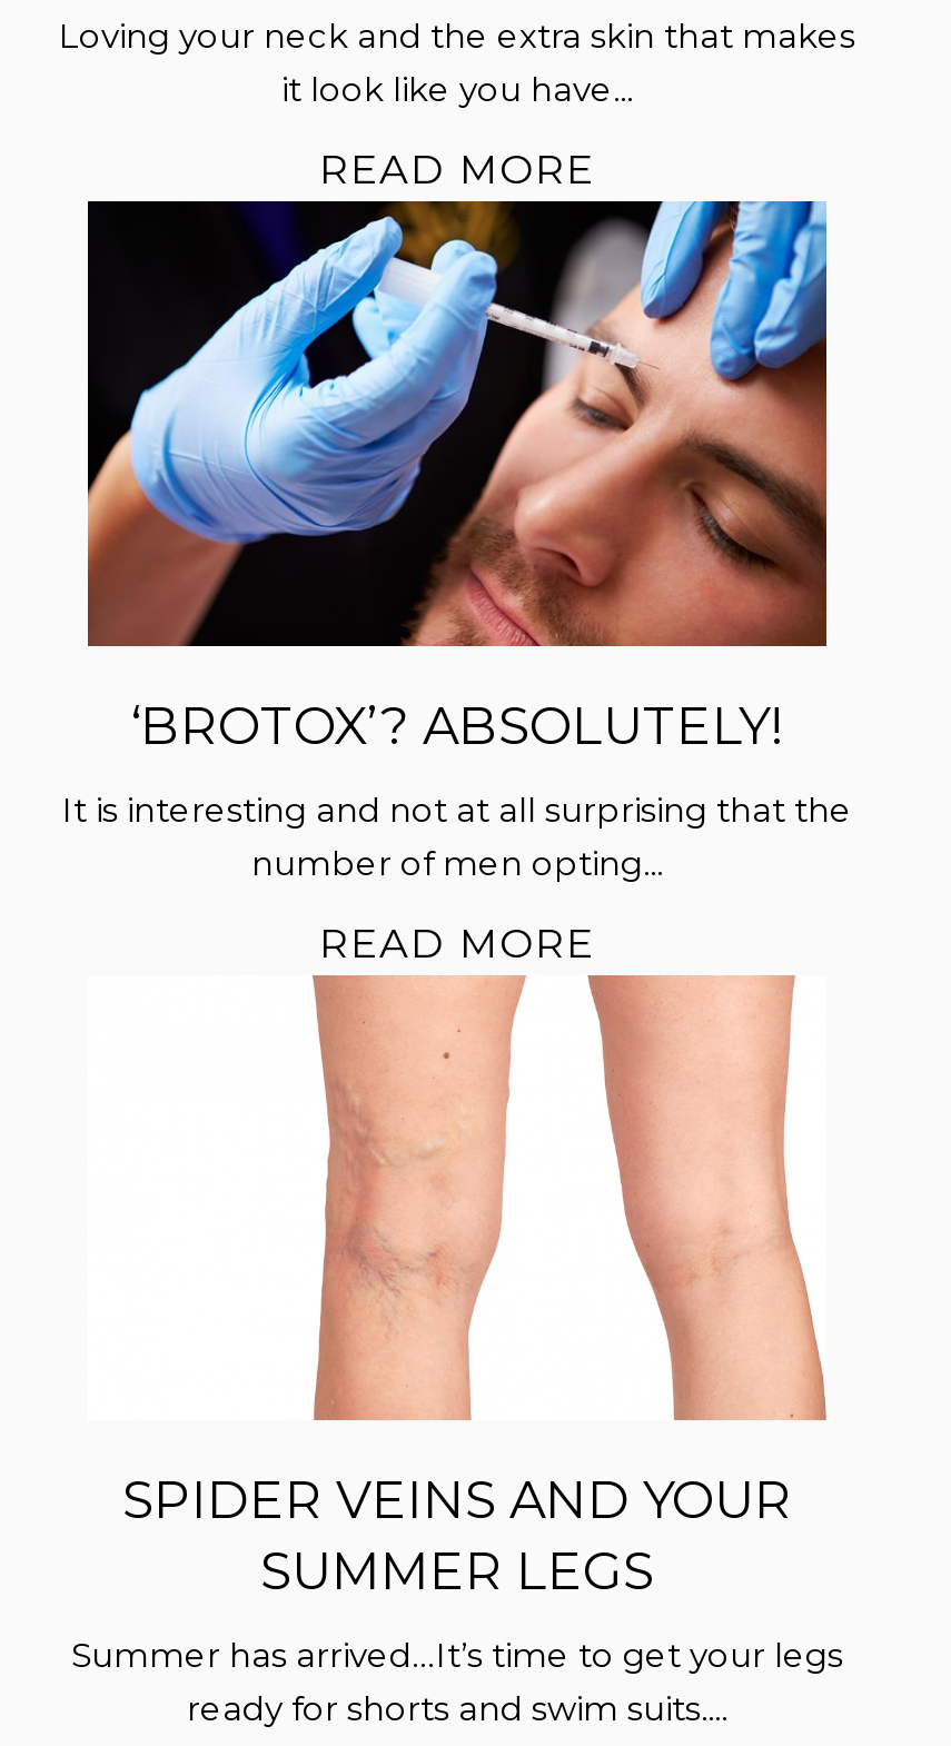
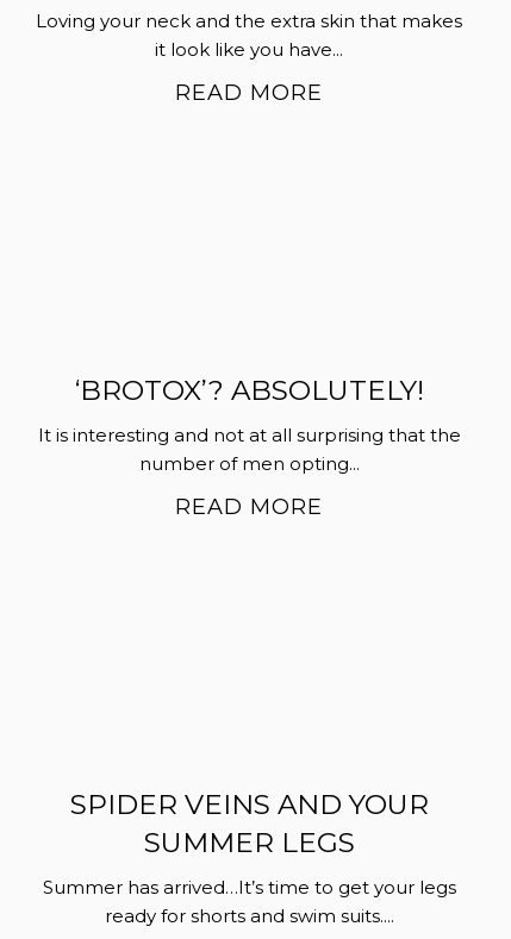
- [image]

- [image]

- [image]
